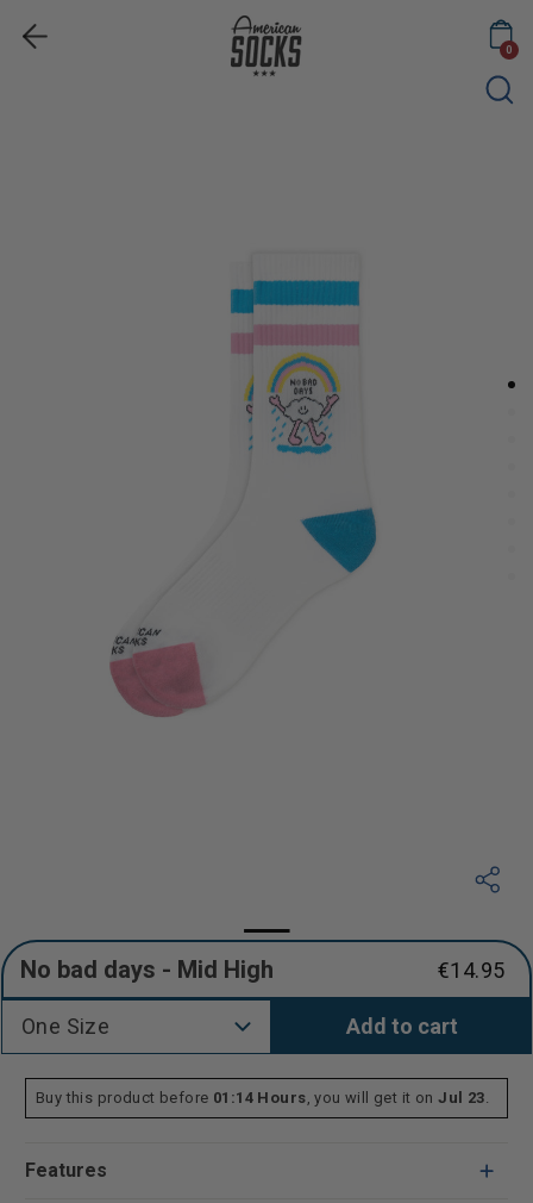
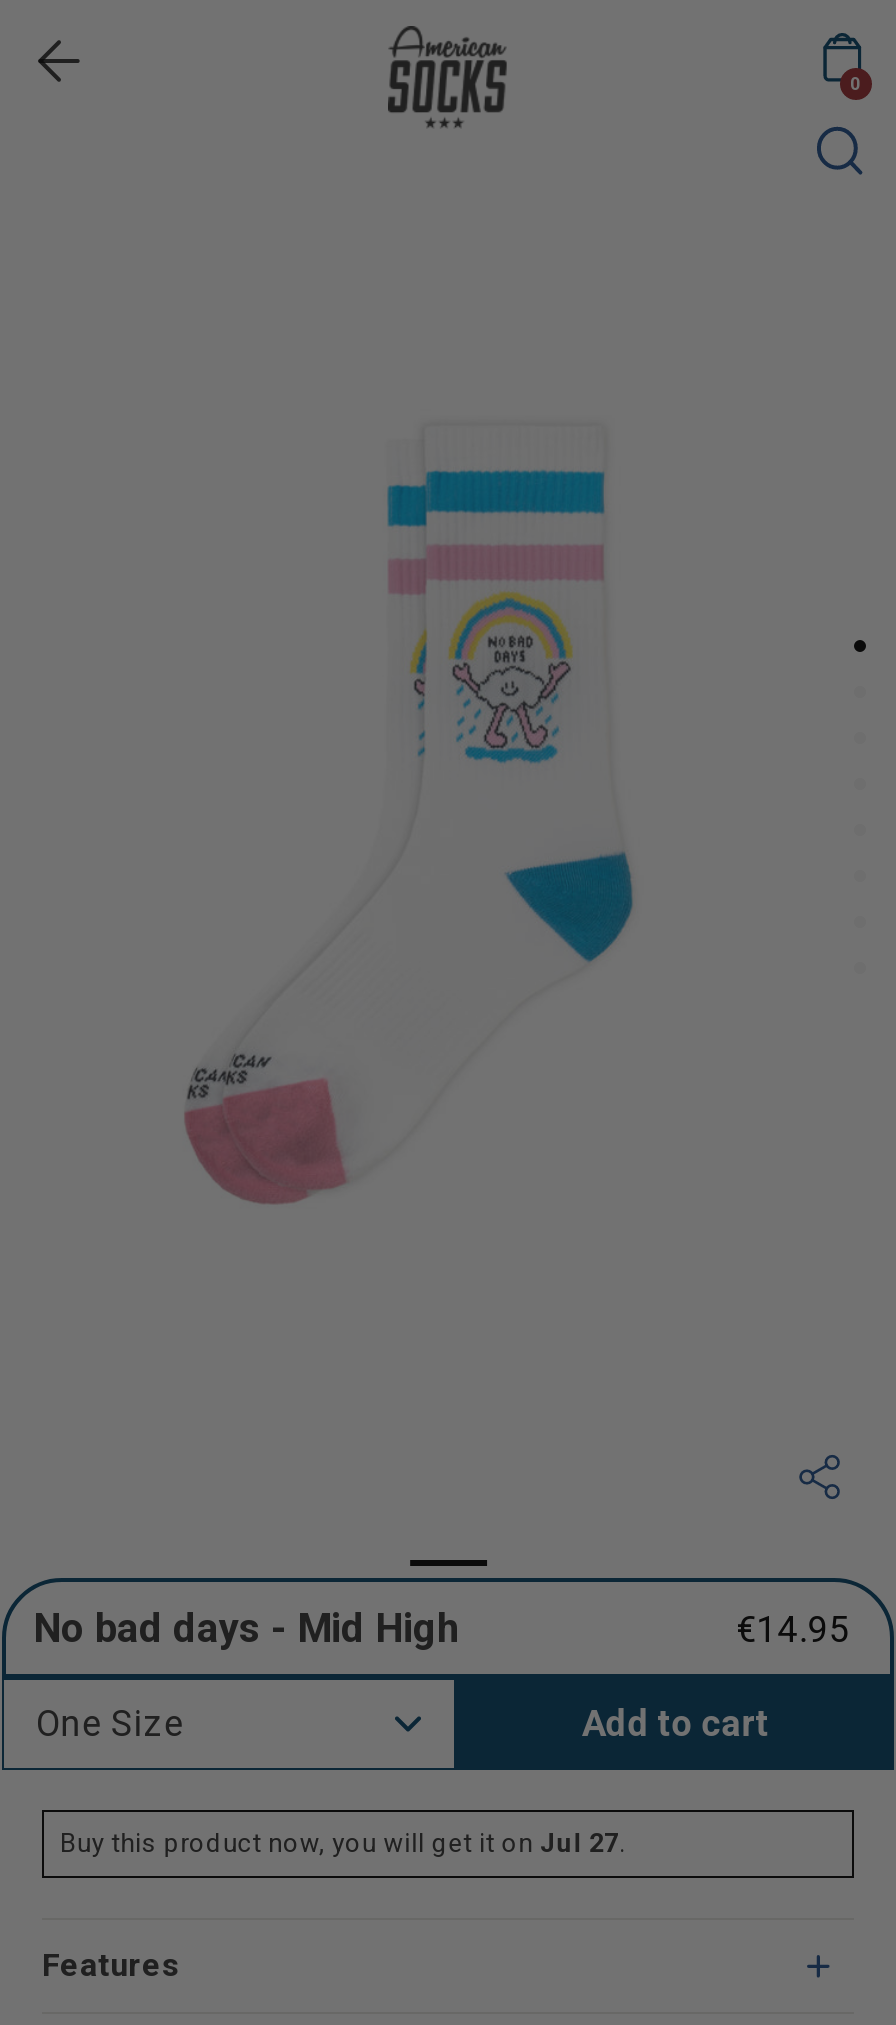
- Buy this product before 01:14 Hours, you will get it on Jul 23.
+ Buy this product now, you will get it on Jul 27.
